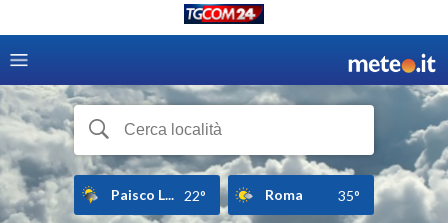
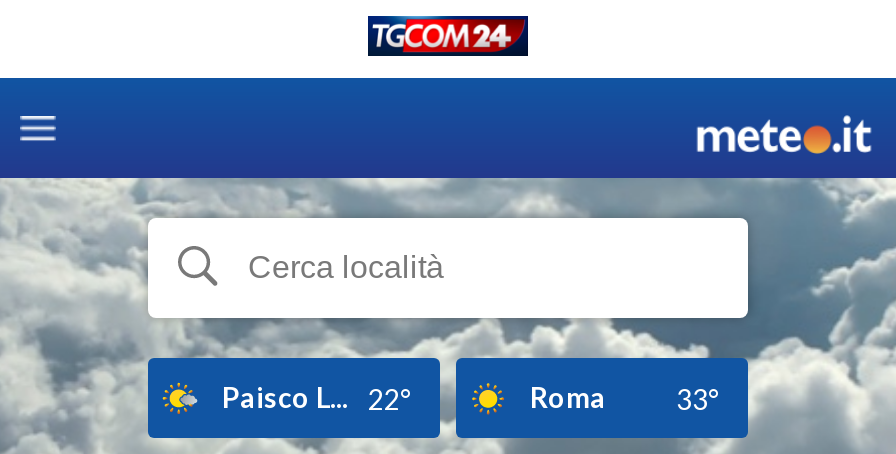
- 35°
+ 33°
